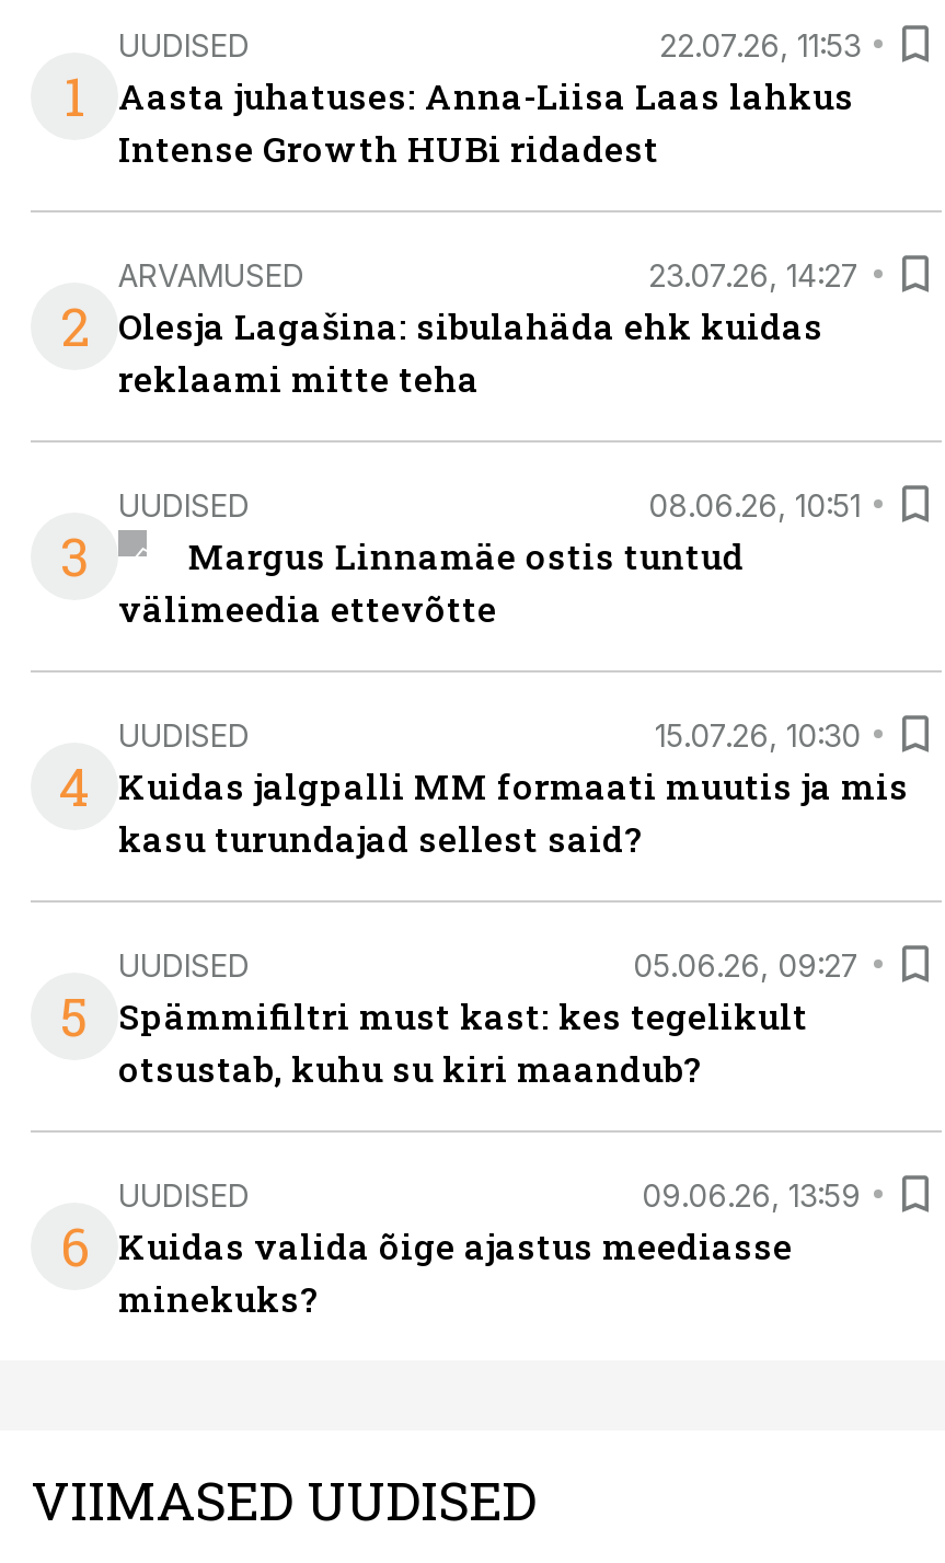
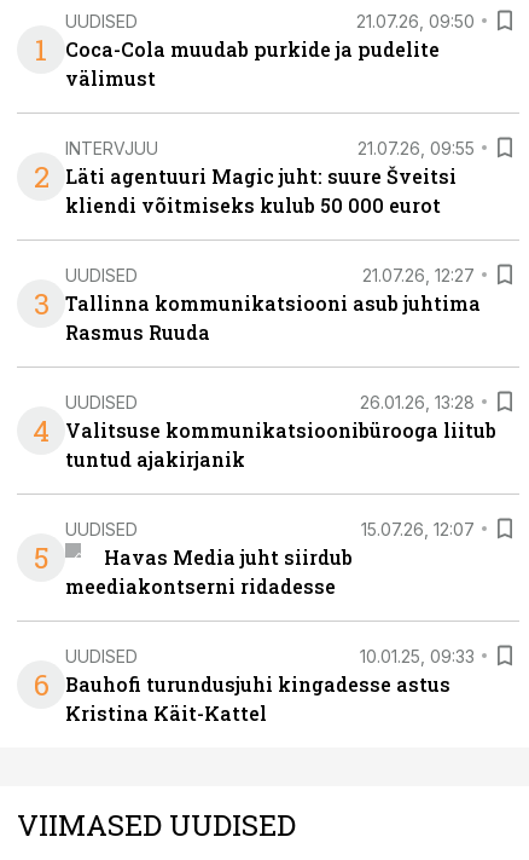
- 22.07.26, 11:53
- Aasta juhatuses: Anna-Liisa Laas lahkus
- Intense Growth HUBi ridadest
+ 21.07.26, 09:50
+ Coca-Cola muudab purkide ja pudelite
+ välimust

- ARVAMUSED
- 23.07.26, 14:27
- Olesja Lagašina: sibulahäda ehk kuidas
- reklaami mitte teha
+ INTERVJUU
+ 21.07.26, 09:55
+ Läti agentuuri Magic juht: suure Šveitsi
+ kliendi võitmiseks kulub 50 000 eurot

- 08.06.26, 10:51
- Margus Linnamäe ostis tuntud
- välimeedia ettevõtte
+ 21.07.26, 12:27
+ Tallinna kommunikatsiooni asub juhtima
+ Rasmus Ruuda

- 15.07.26, 10:30
- Kuidas jalgpalli MM formaati muutis ja mis
- kasu turundajad sellest said?
+ 26.01.26, 13:28
+ Valitsuse kommunikatsioonibürooga liitub
+ tuntud ajakirjanik

- 05.06.26, 09:27
- Spämmifiltri must kast: kes tegelikult
- otsustab, kuhu su kiri maandub?
+ 15.07.26, 12:07
+ Havas Media juht siirdub
+ meediakontserni ridadesse

- 09.06.26, 13:59
- Kuidas valida õige ajastus meediasse
- minekuks?
+ 10.01.25, 09:33
+ Bauhofi turundusjuhi kingadesse astus
+ Kristina Käit-Kattel
